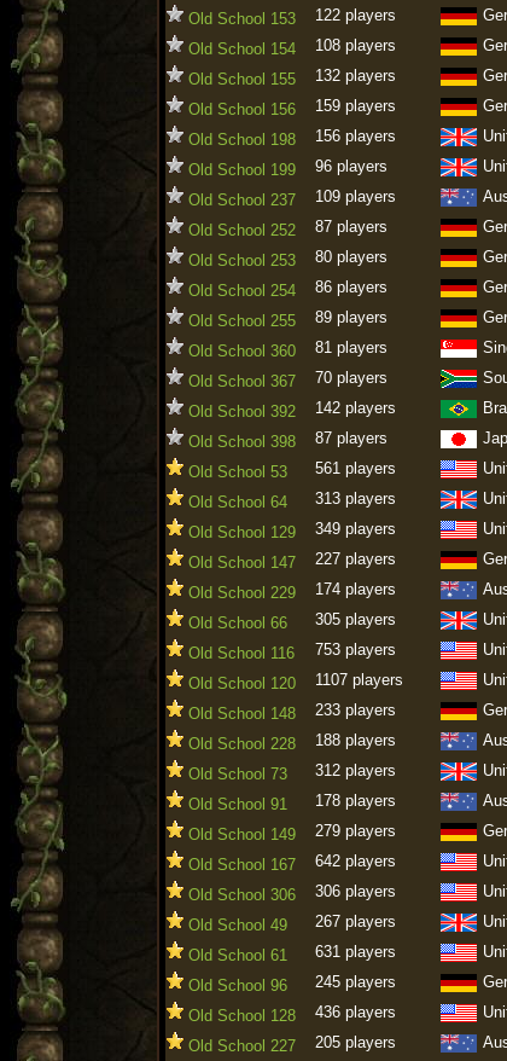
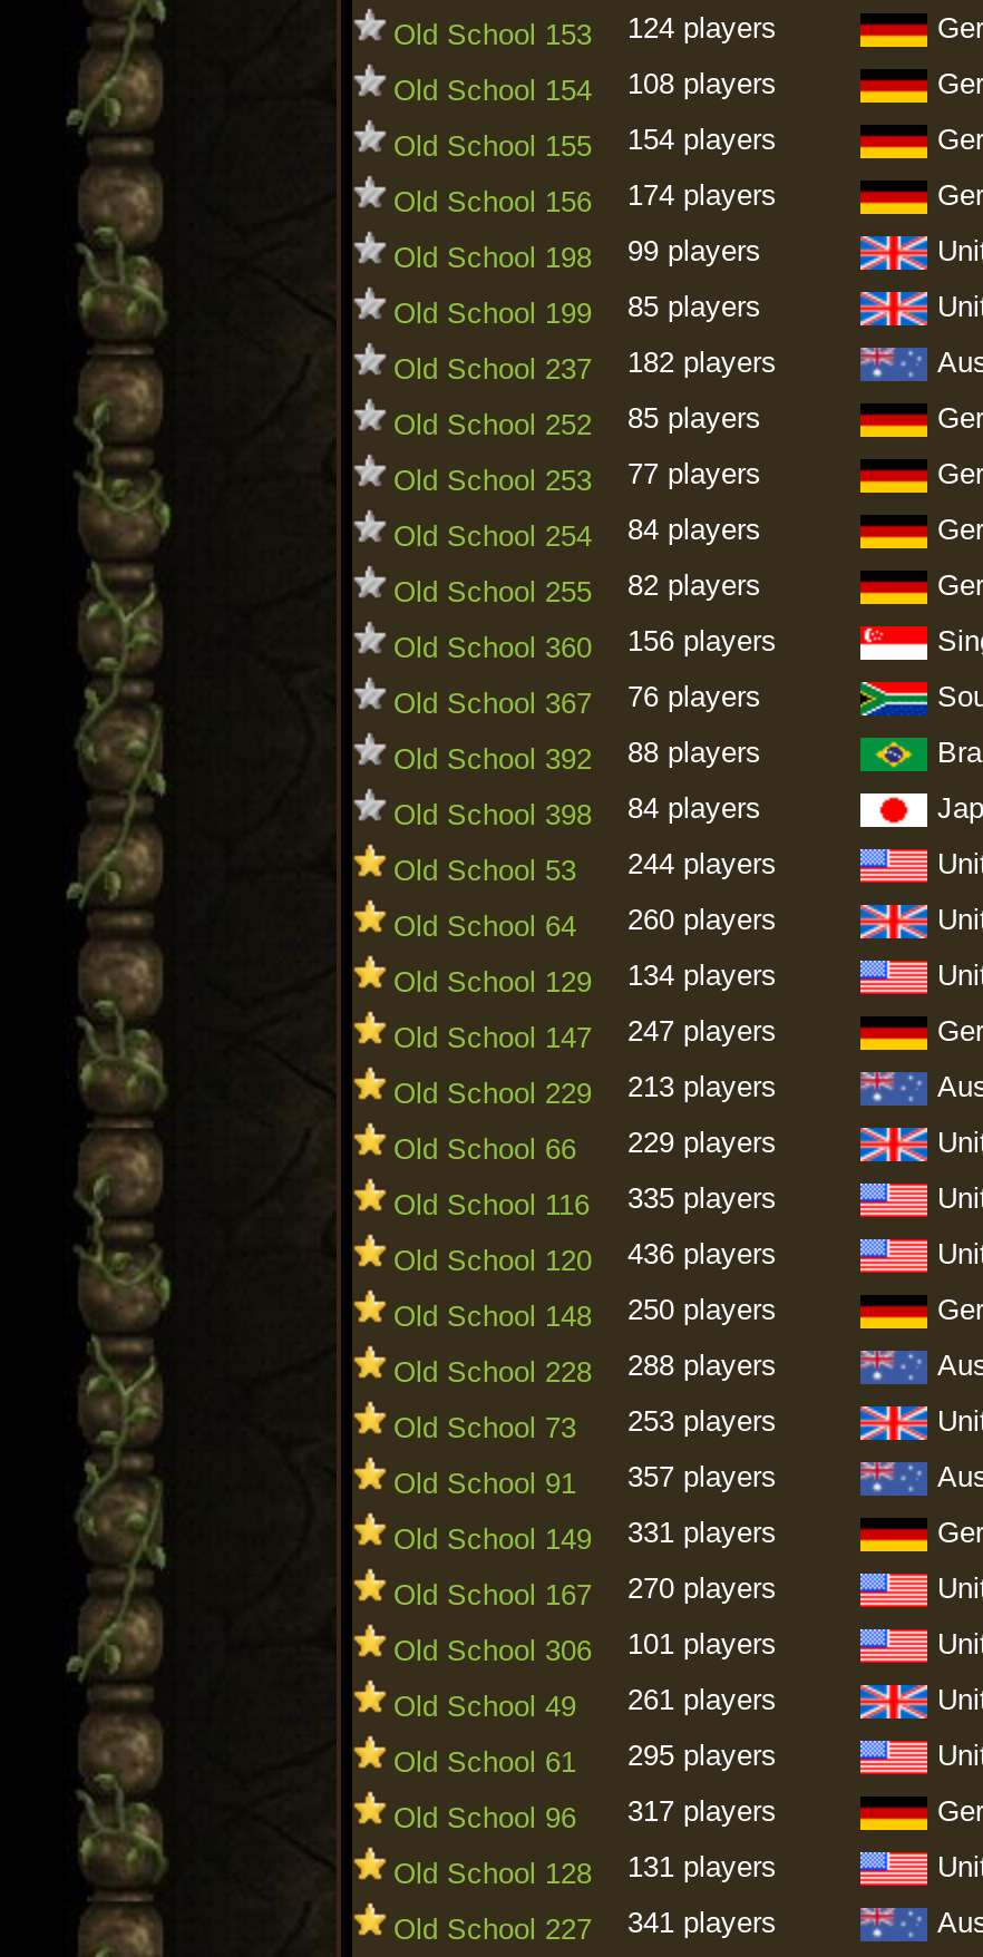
- Old School 153 122 players
+ Old School 153 124 players

- Old School 155 132 players
+ Old School 155 154 players

- Old School 156 159 players
+ Old School 156 174 players

- Old School 198 156 players
+ Old School 198 99 players

- Old School 199 96 players
+ Old School 199 85 players

- Old School 237 109 players
+ Old School 237 182 players

- Old School 252 87 players
+ Old School 252 85 players

- Old School 253 80 players
+ Old School 253 77 players

- Old School 254 86 players
+ Old School 254 84 players

- Old School 255 89 players
+ Old School 255 82 players

- Old School 360 81 players
+ Old School 360 156 players

- Old School 367 70 players
+ Old School 367 76 players

- Old School 392 142 players
+ Old School 392 88 players

- Old School 398 87 players
+ Old School 398 84 players

- Old School 53 561 players
+ Old School 53 244 players

- Old School 64 313 players
+ Old School 64 260 players

- Old School 129 349 players
+ Old School 129 134 players

- Old School 147 227 players
+ Old School 147 247 players

- Old School 229 174 players
+ Old School 229 213 players

- Old School 66 305 players
+ Old School 66 229 players

- Old School 116 753 players
+ Old School 116 335 players

- Old School 120 1107 players
+ Old School 120 436 players

- Old School 148 233 players
+ Old School 148 250 players

- Old School 228 188 players
+ Old School 228 288 players

- Old School 73 312 players
+ Old School 73 253 players

- Old School 91 178 players
+ Old School 91 357 players

- Old School 149 279 players
+ Old School 149 331 players

- Old School 167 642 players
+ Old School 167 270 players

- Old School 306 306 players
+ Old School 306 101 players

- Old School 49 267 players
+ Old School 49 261 players

- Old School 61 631 players
+ Old School 61 295 players

- Old School 96 245 players
+ Old School 96 317 players

- Old School 128 436 players
+ Old School 128 131 players

- Old School 227 205 players
+ Old School 227 341 players
